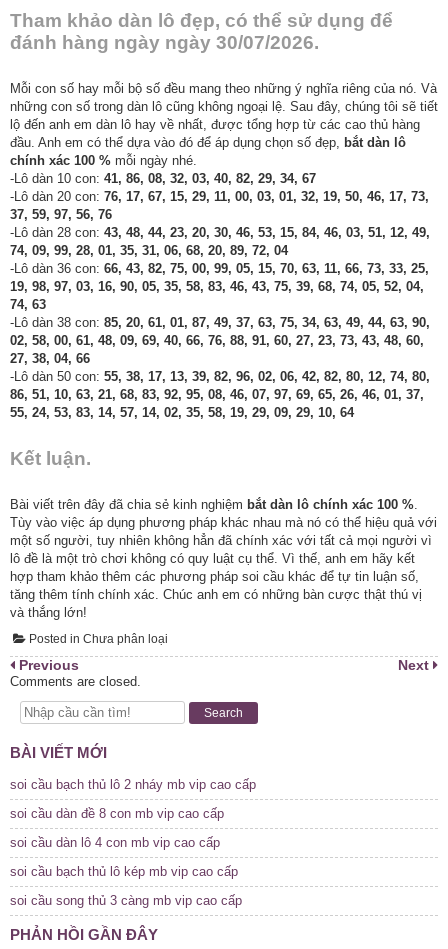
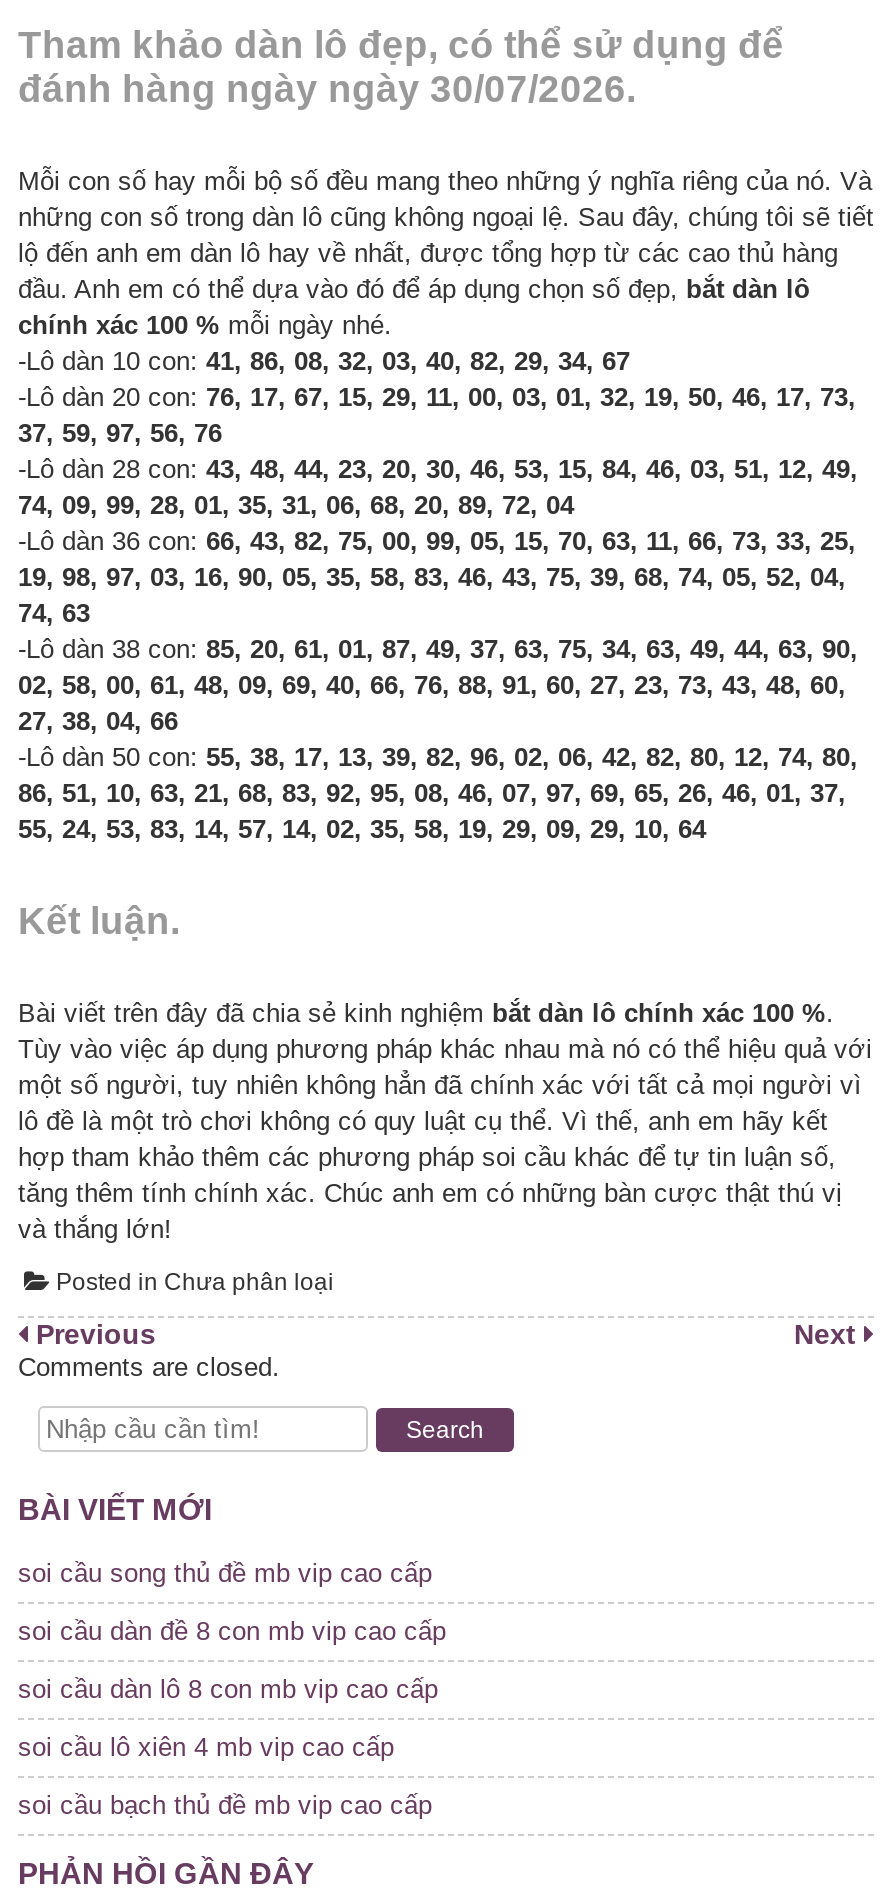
- soi cầu bạch thủ lô 2 nháy mb vip cao cấp
+ soi cầu song thủ đề mb vip cao cấp

- soi cầu dàn lô 4 con mb vip cao cấp
+ soi cầu dàn lô 8 con mb vip cao cấp

- soi cầu bạch thủ lô kép mb vip cao cấp
+ soi cầu lô xiên 4 mb vip cao cấp

- soi cầu song thủ 3 càng mb vip cao cấp
+ soi cầu bạch thủ đề mb vip cao cấp
